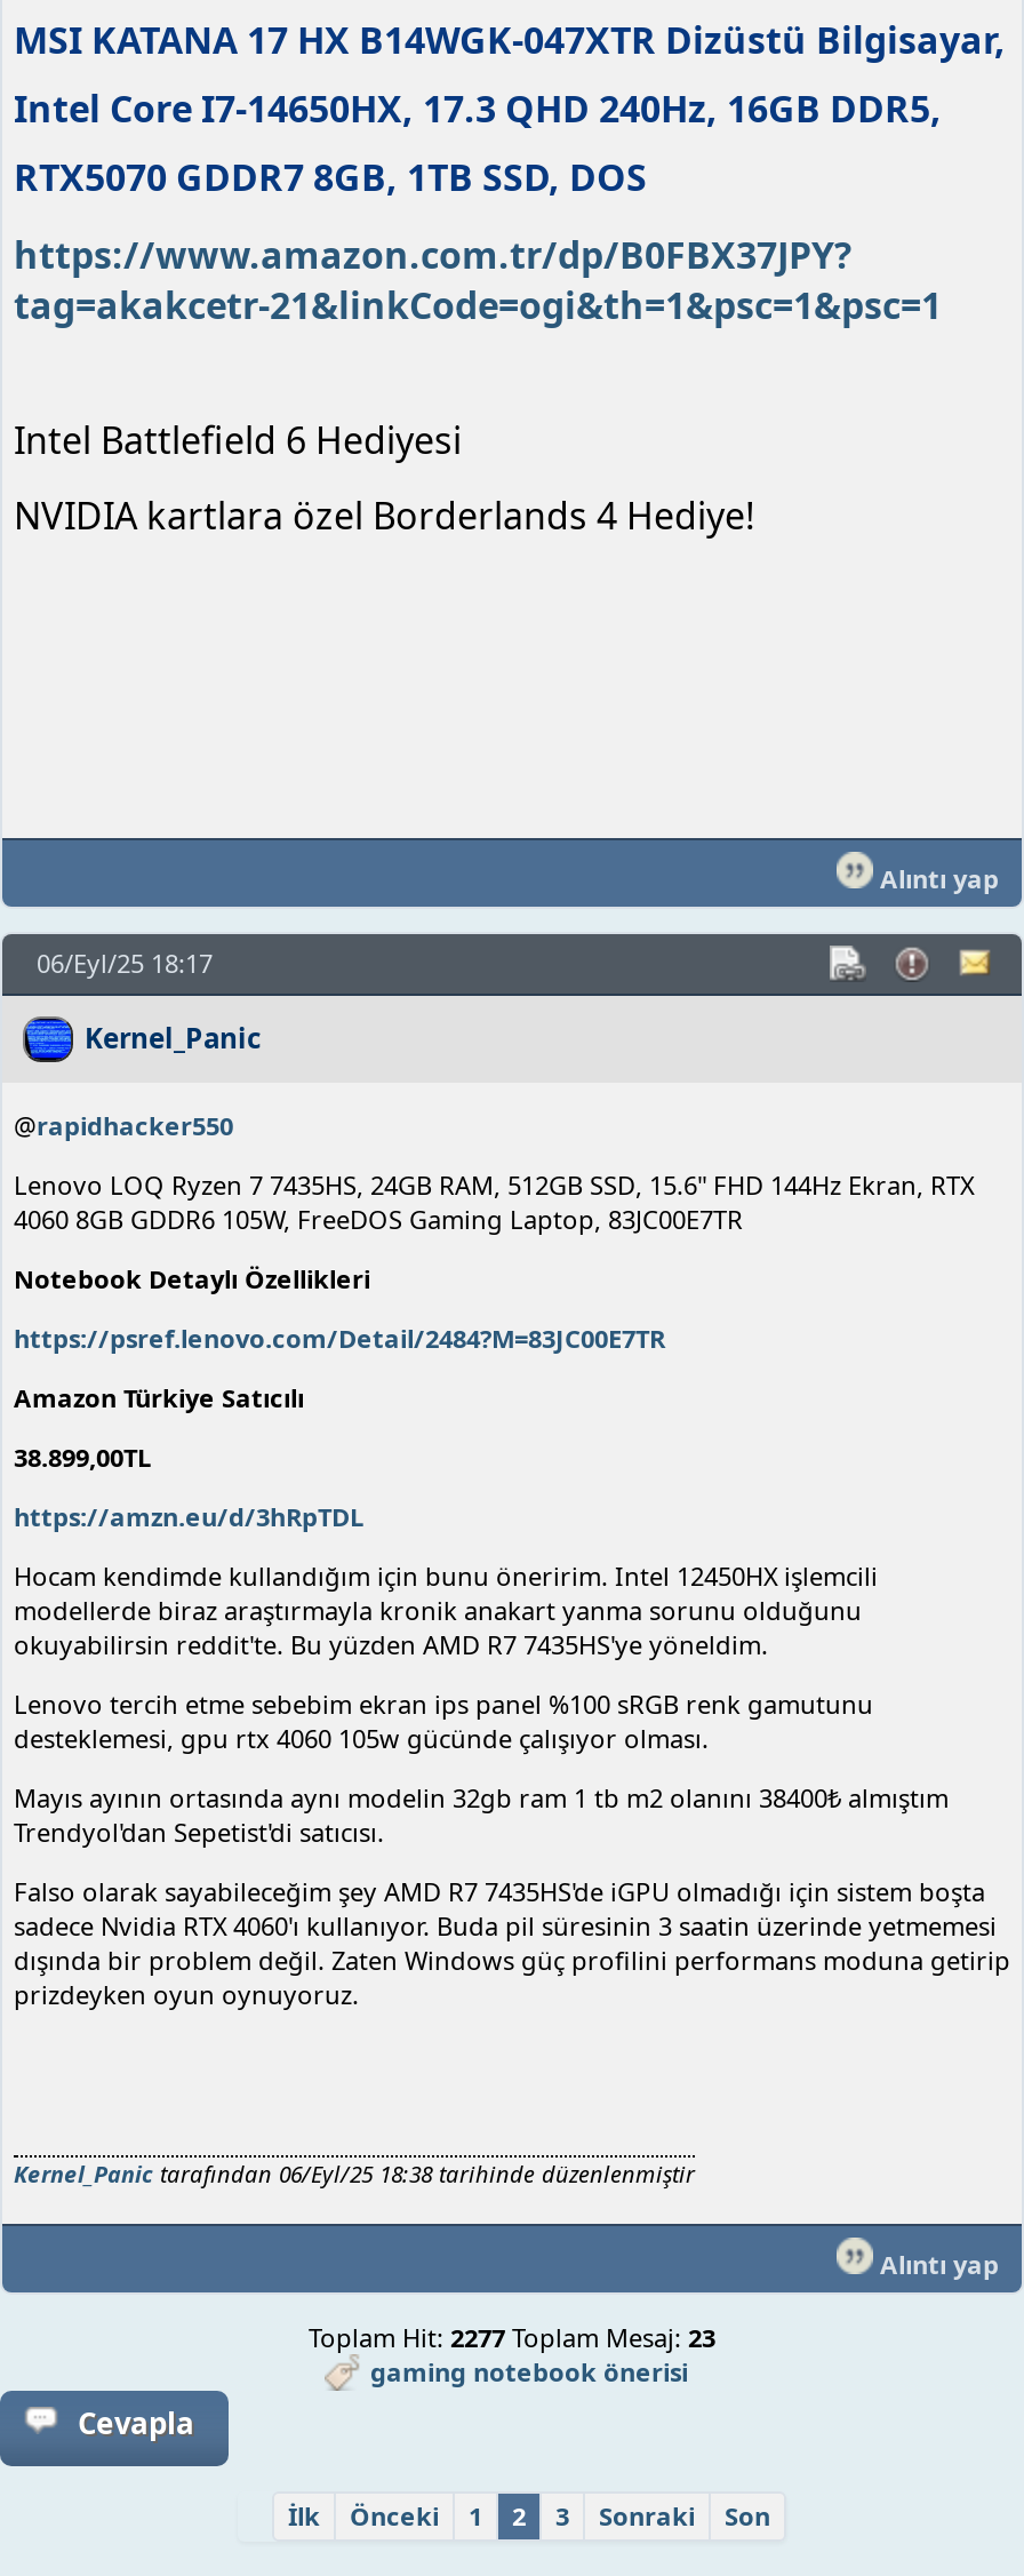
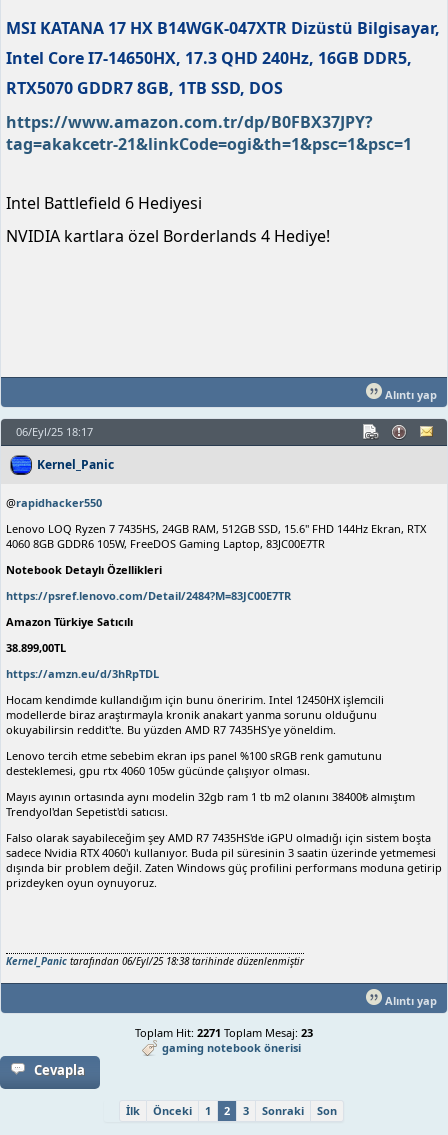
- Toplam Hit: 2277 Toplam Mesaj: 23
+ Toplam Hit: 2271 Toplam Mesaj: 23
